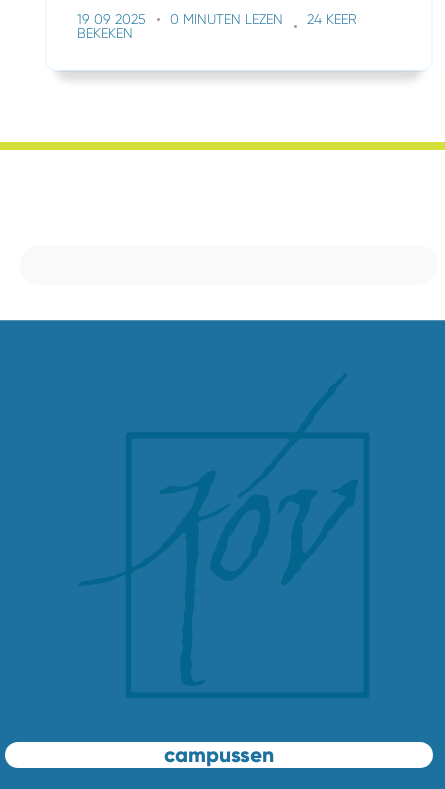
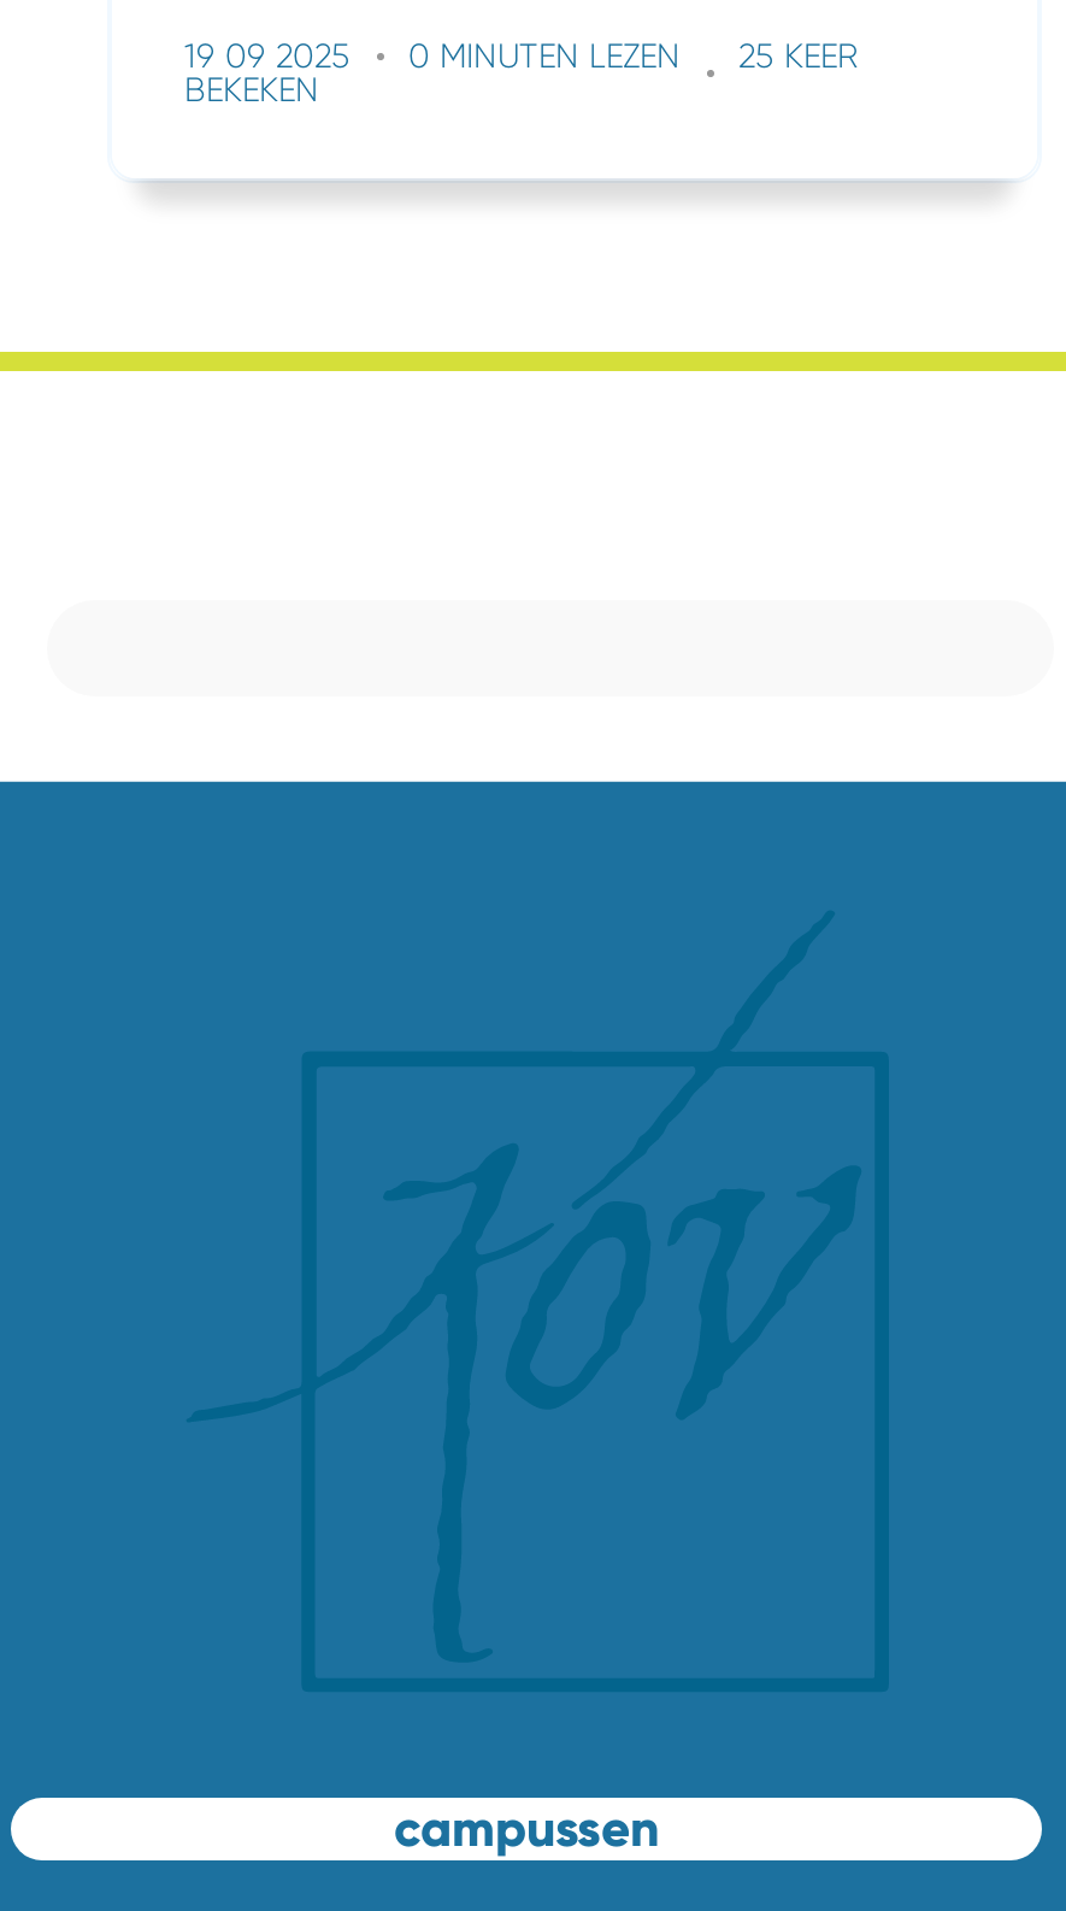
- 24 KEER
+ 25 KEER
